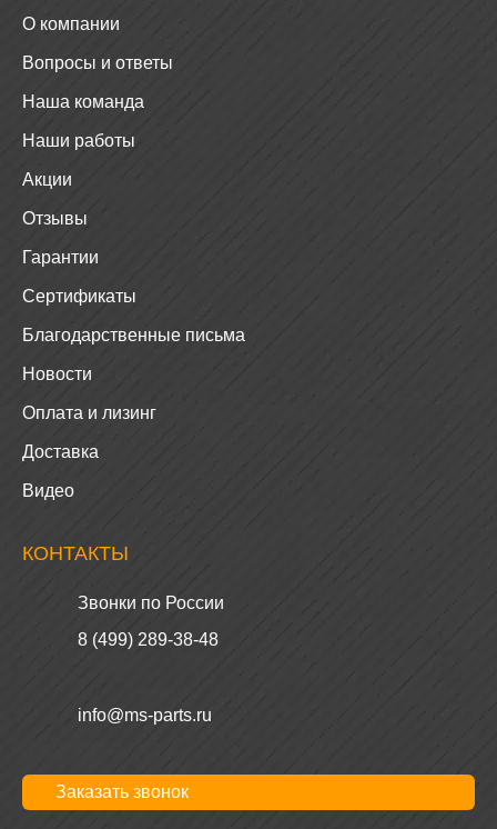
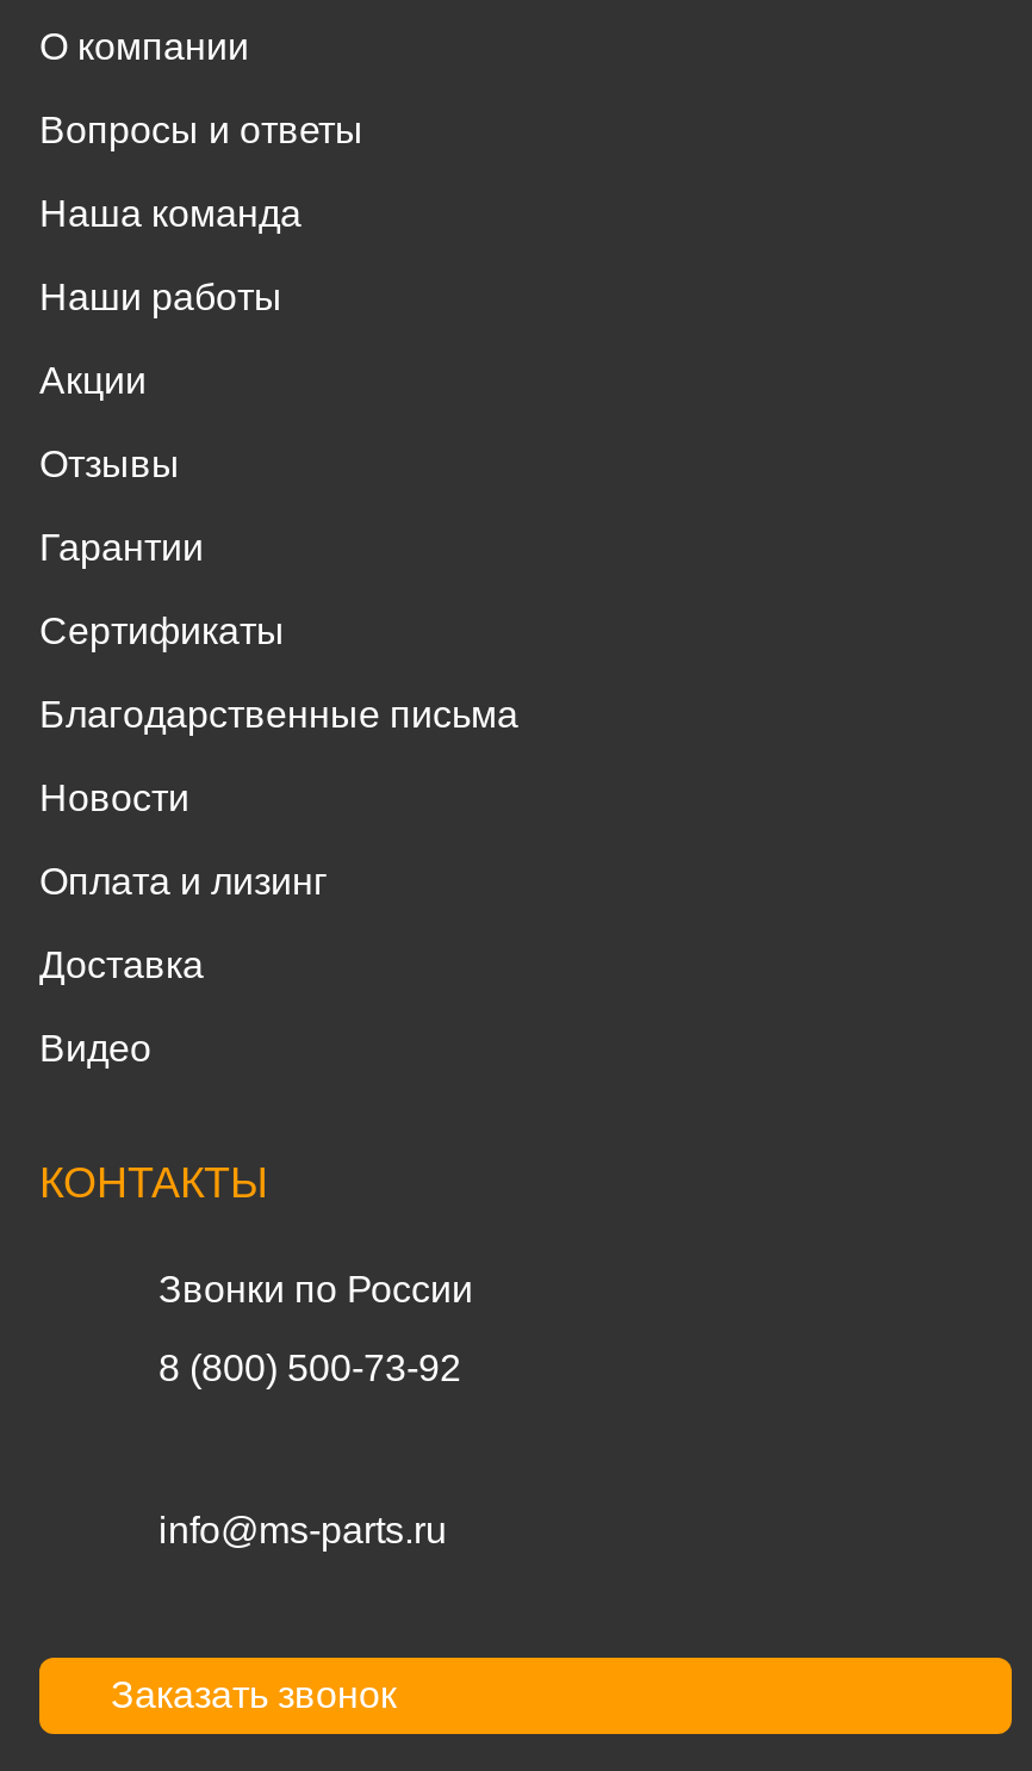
- 8 (499) 289-38-48
+ 8 (800) 500-73-92
